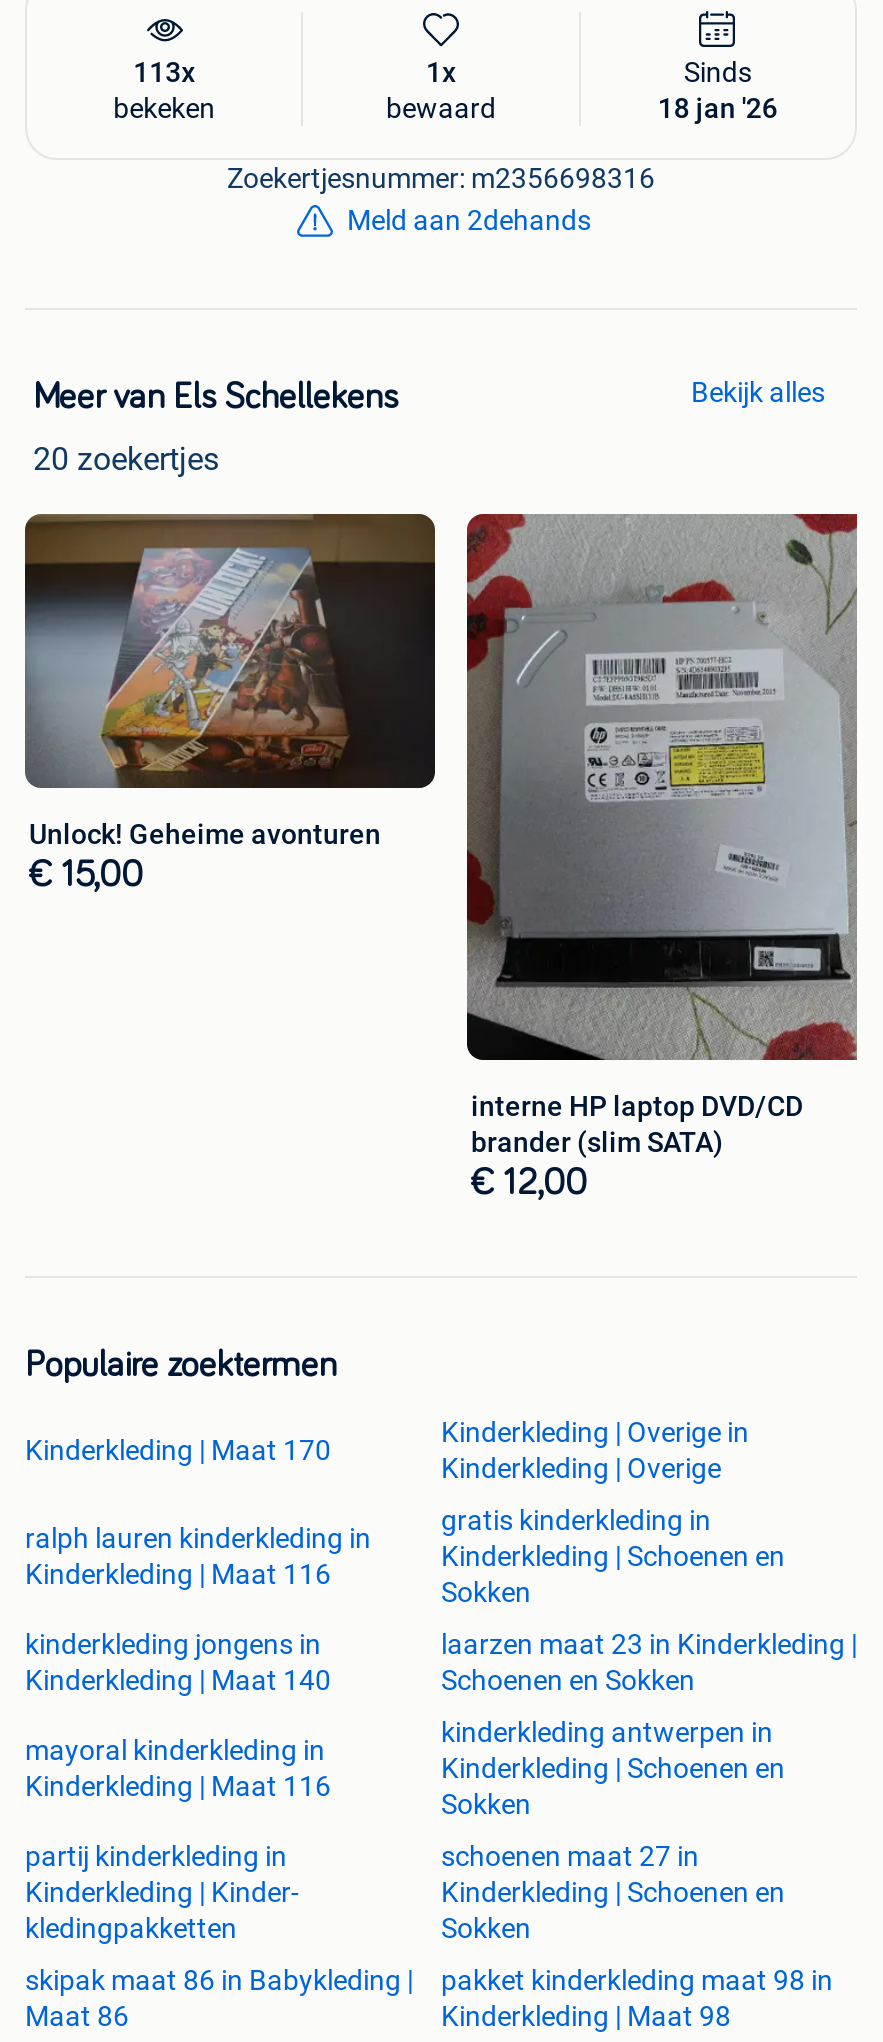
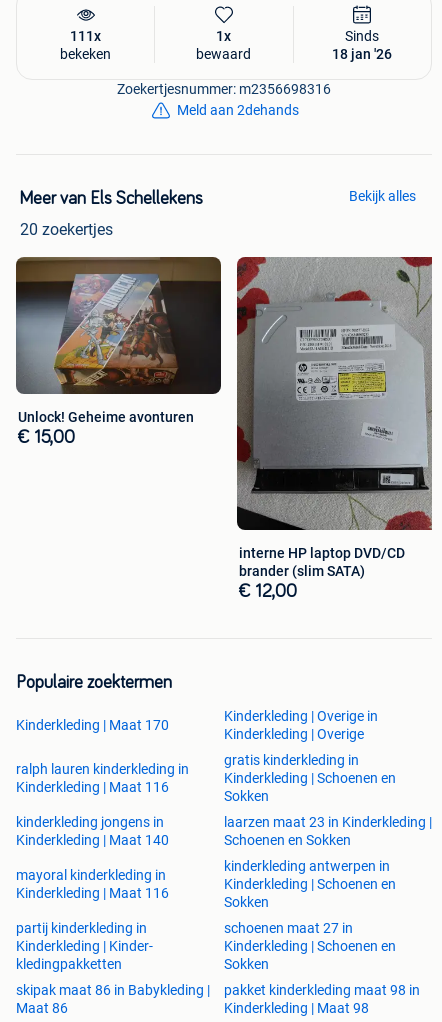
- 113x
+ 111x
